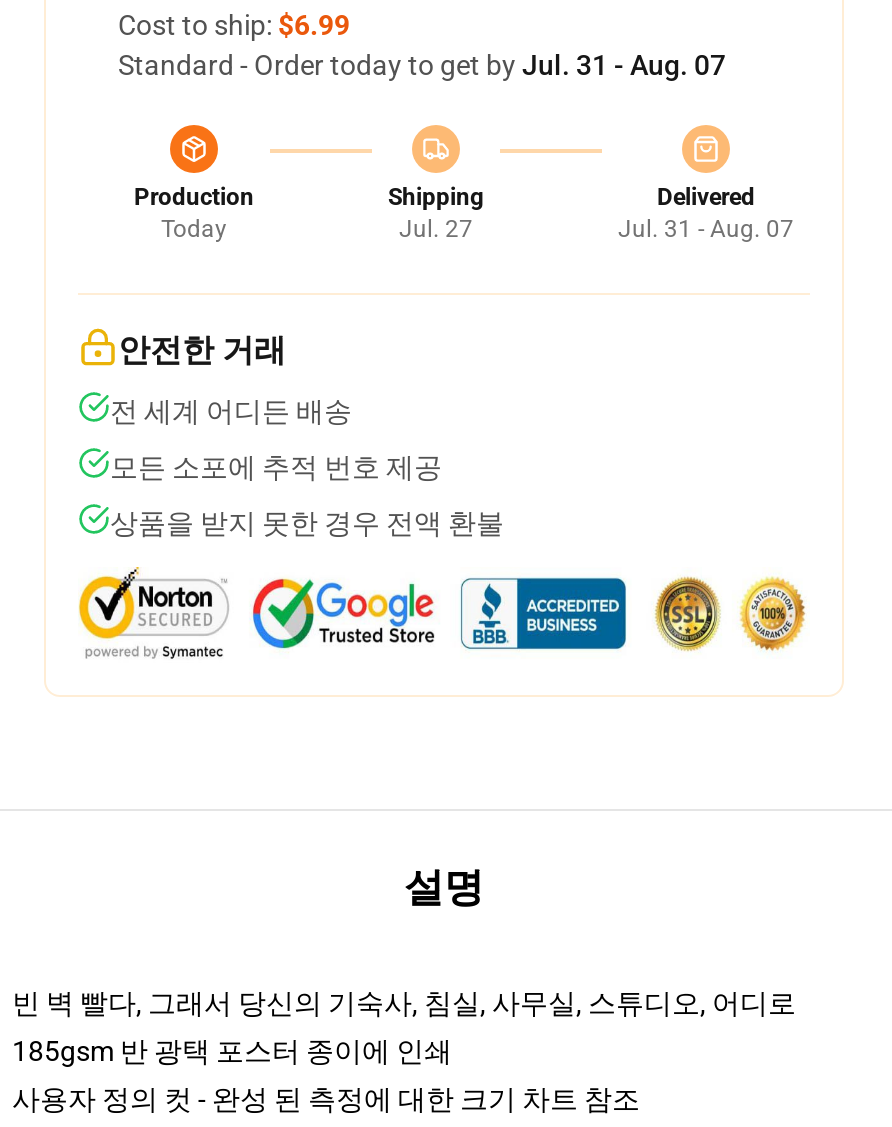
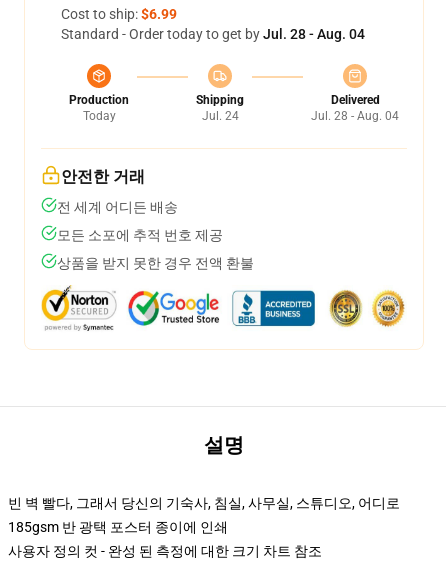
- Standard - Order today to get by Jul. 31 - Aug. 07
+ Standard - Order today to get by Jul. 28 - Aug. 04

- Jul. 27
+ Jul. 24

- Jul. 31 - Aug. 07
+ Jul. 28 - Aug. 04
